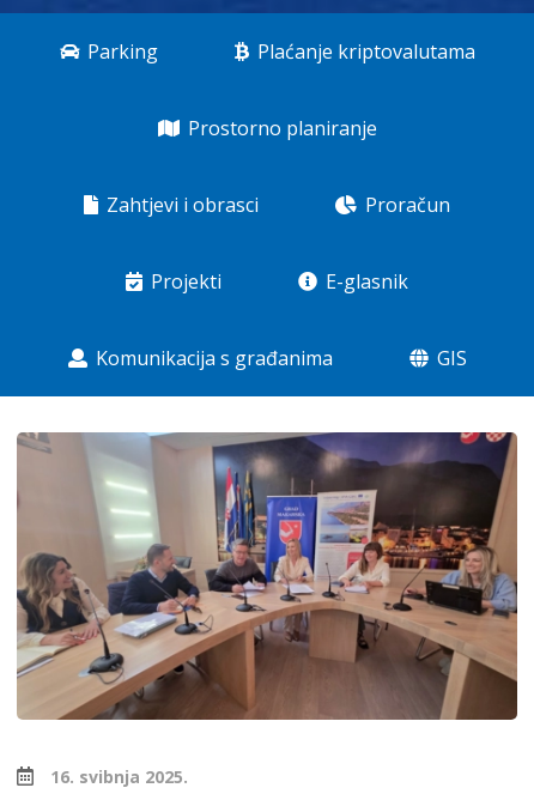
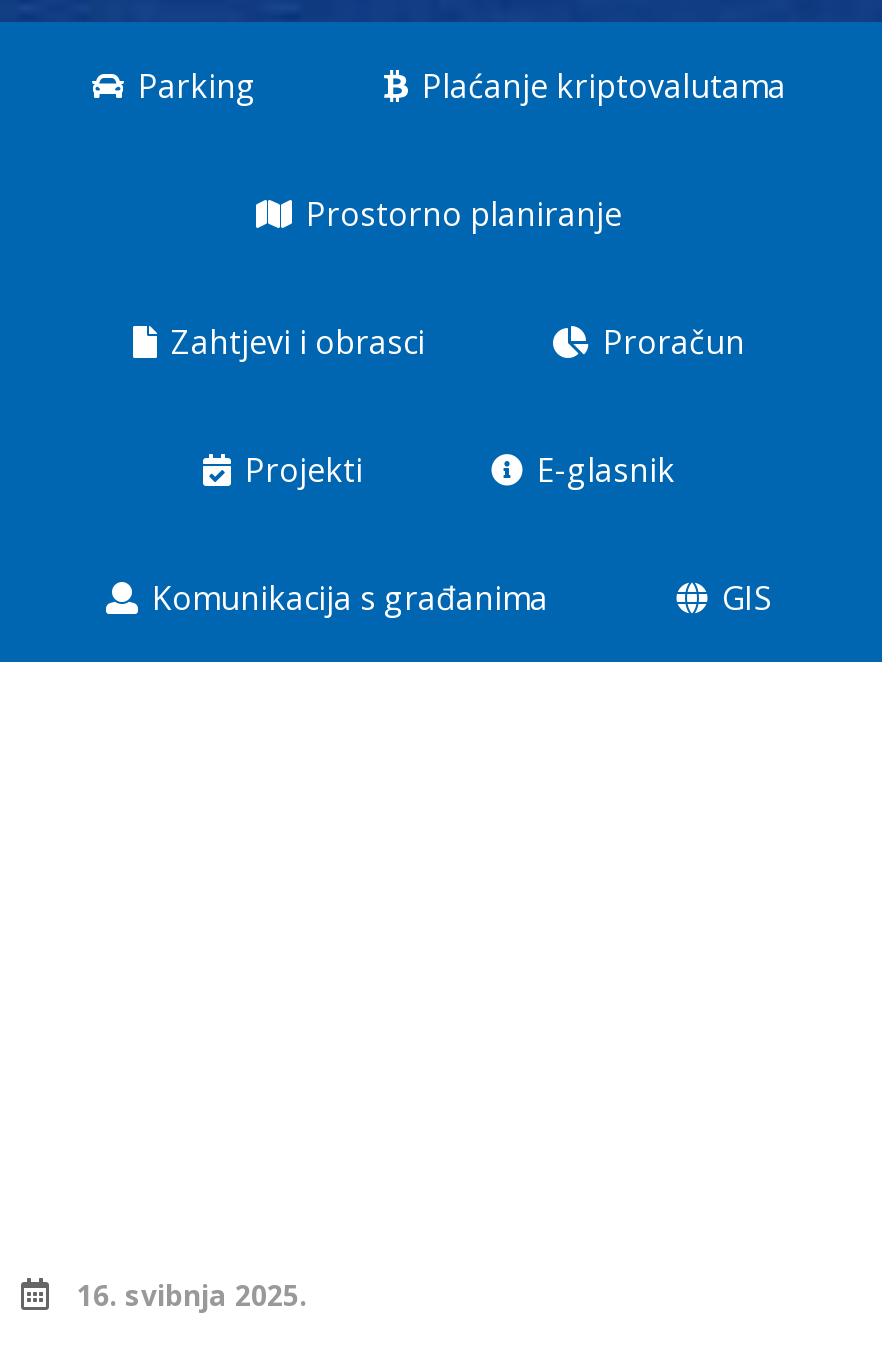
- [image]
